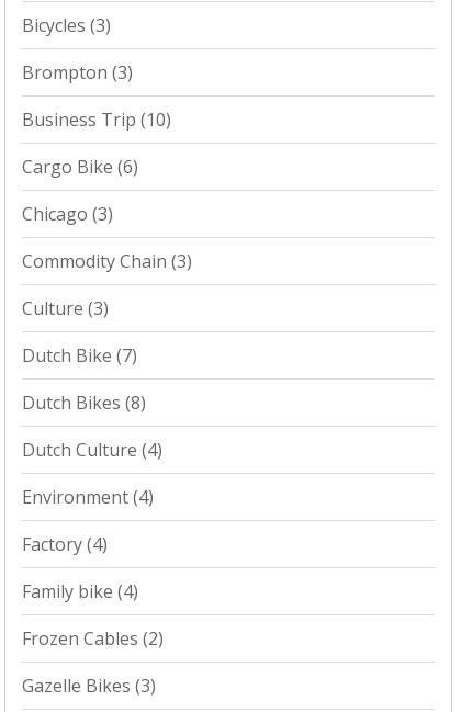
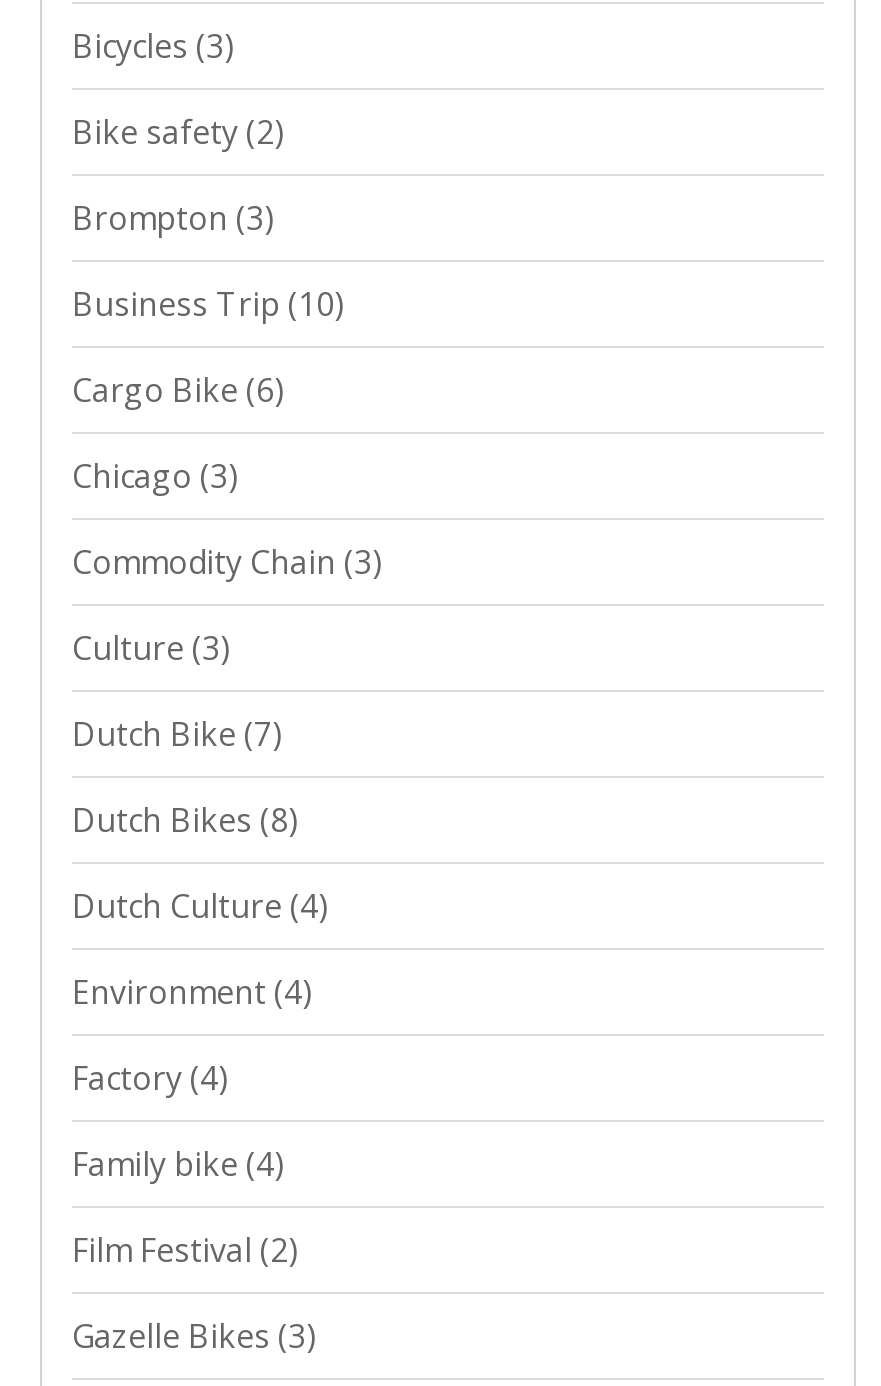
+ Bike safety (2)

- Frozen Cables (2)
+ Film Festival (2)
